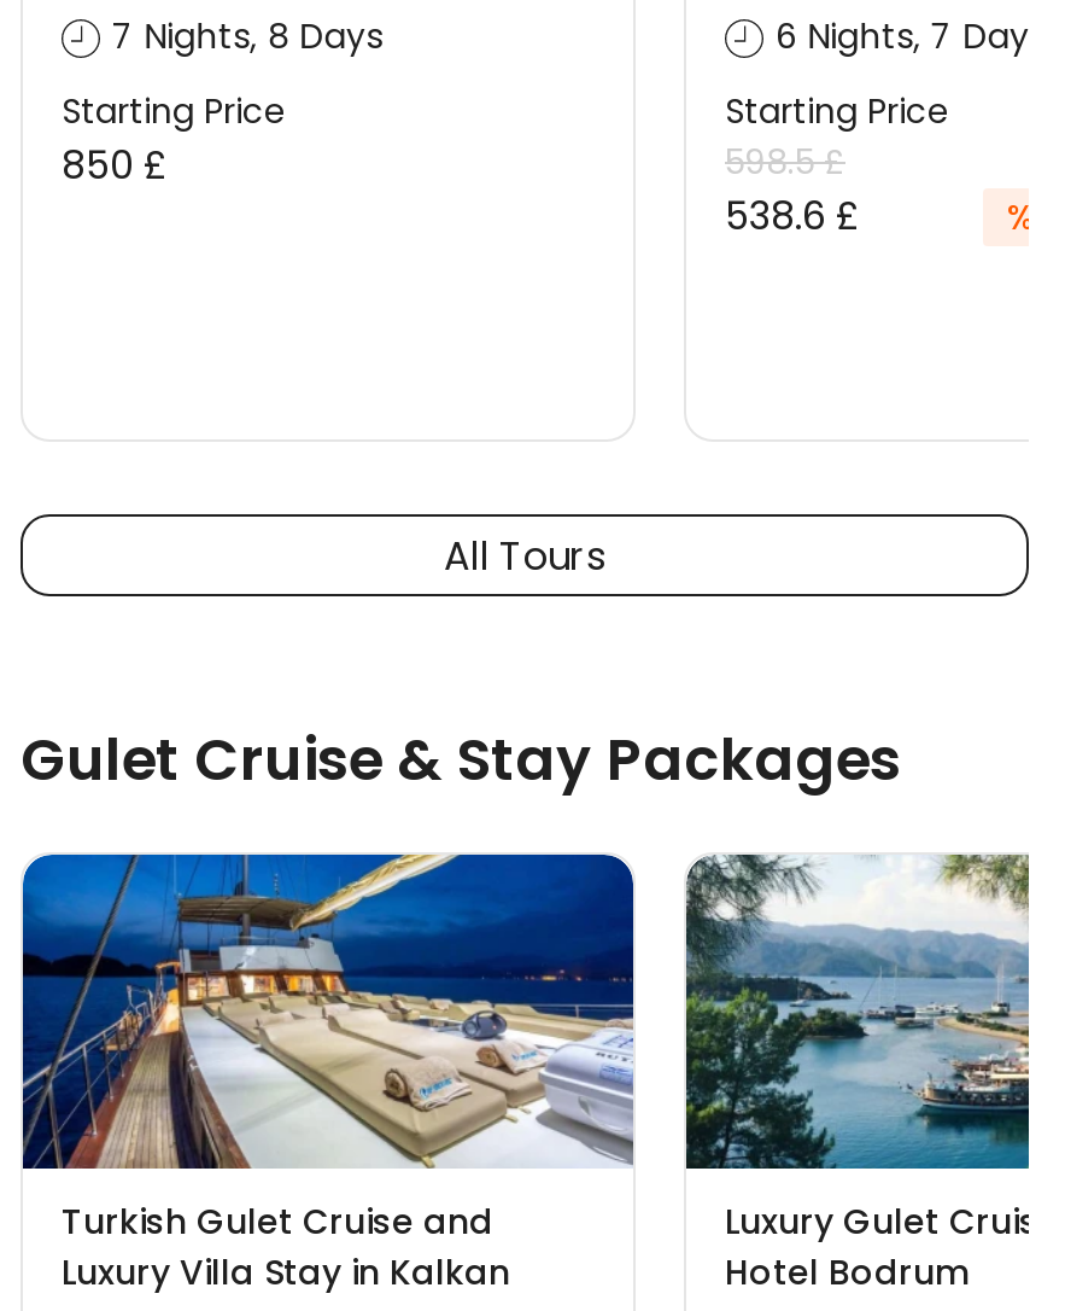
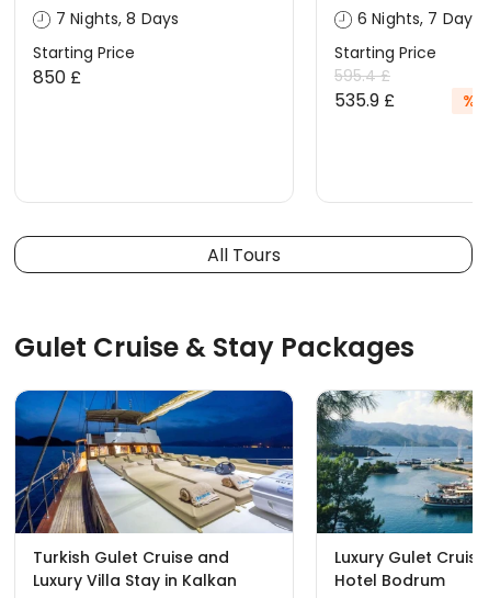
- 598.5 £
+ 595.4 £

- 538.6 £
+ 535.9 £
